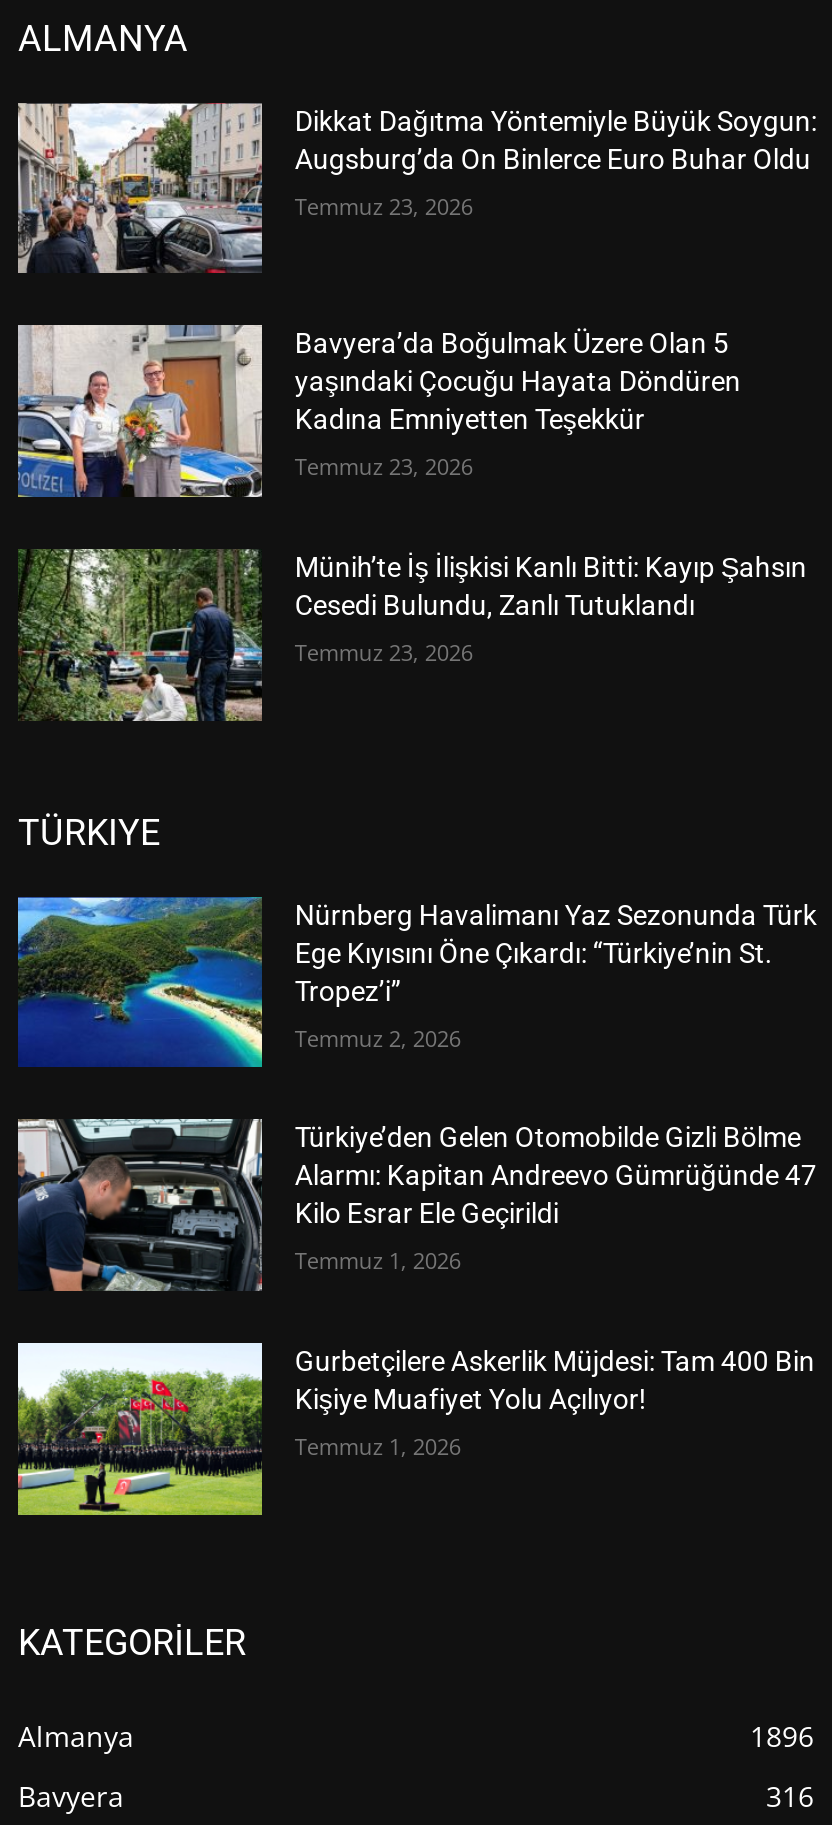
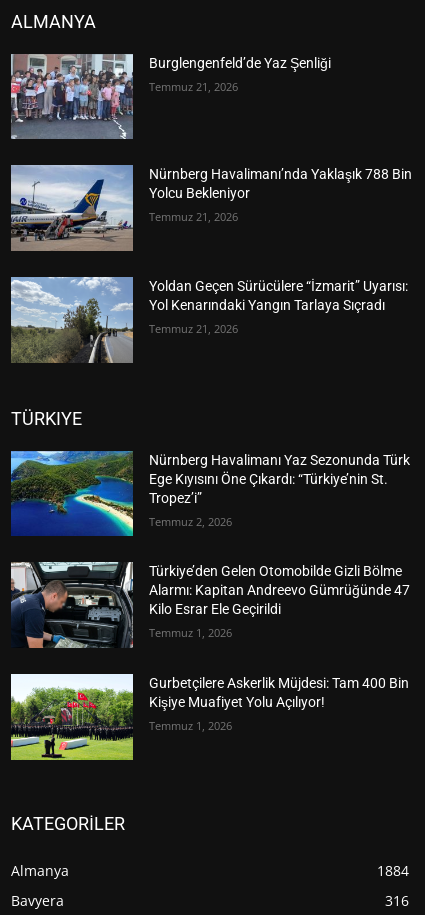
- [image]
- Dikkat Dağıtma Yöntemiyle Büyük Soygun:
- Augsburg’da On Binlerce Euro Buhar Oldu
+ [image]
+ Burglengenfeld’de Yaz Şenliği

- Temmuz 23, 2026
+ Temmuz 21, 2026

- [image]
- Bavyera’da Boğulmak Üzere Olan 5
- yaşındaki Çocuğu Hayata Döndüren
- Kadına Emniyetten Teşekkür
+ [image]
+ Nürnberg Havalimanı’nda Yaklaşık 788 Bin
+ Yolcu Bekleniyor

- Temmuz 23, 2026
+ Temmuz 21, 2026

- [image]
- Münih’te İş İlişkisi Kanlı Bitti: Kayıp Şahsın
- Cesedi Bulundu, Zanlı Tutuklandı
+ [image]
+ Yoldan Geçen Sürücülere “İzmarit” Uyarısı:
+ Yol Kenarındaki Yangın Tarlaya Sıçradı

- Temmuz 23, 2026
+ Temmuz 21, 2026

- 1896
+ 1884
